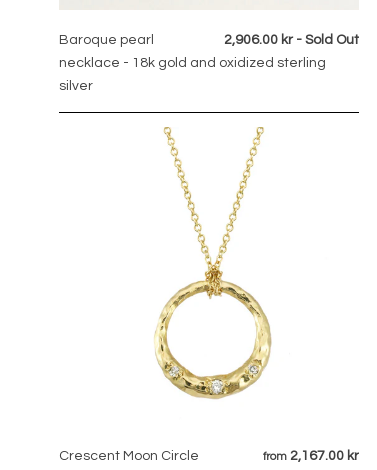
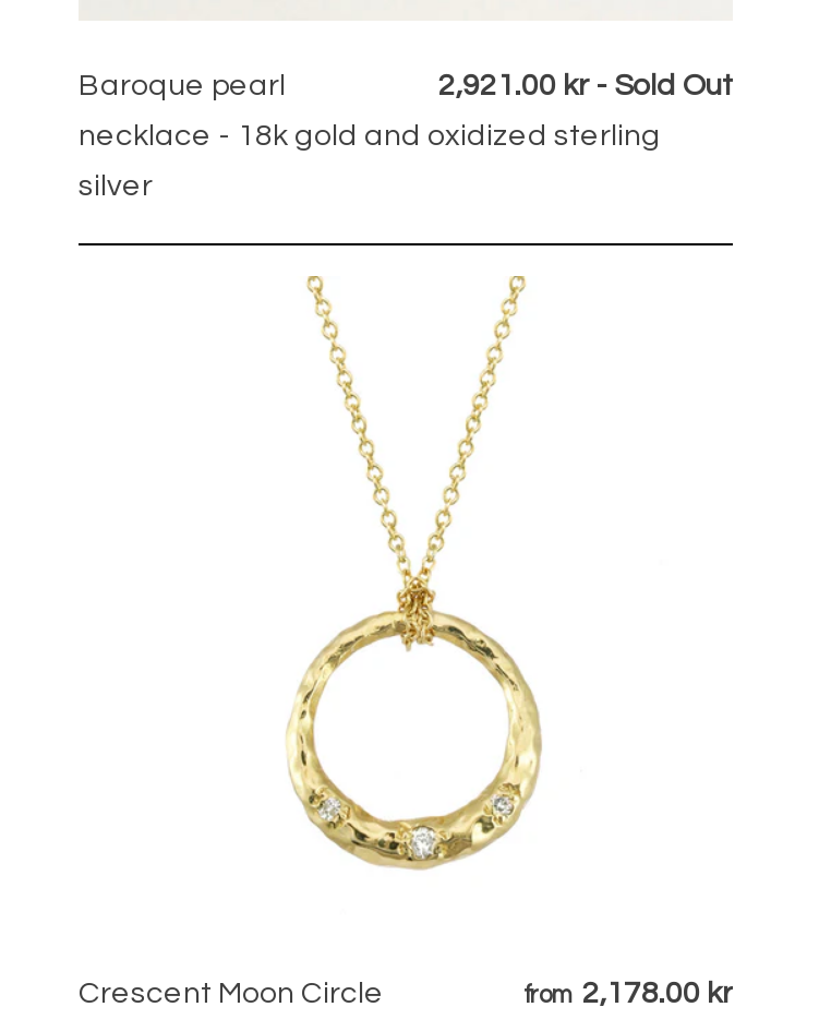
- 2,906.00 kr - Sold Out
+ 2,921.00 kr - Sold Out

- from 2,167.00 kr
+ from 2,178.00 kr
